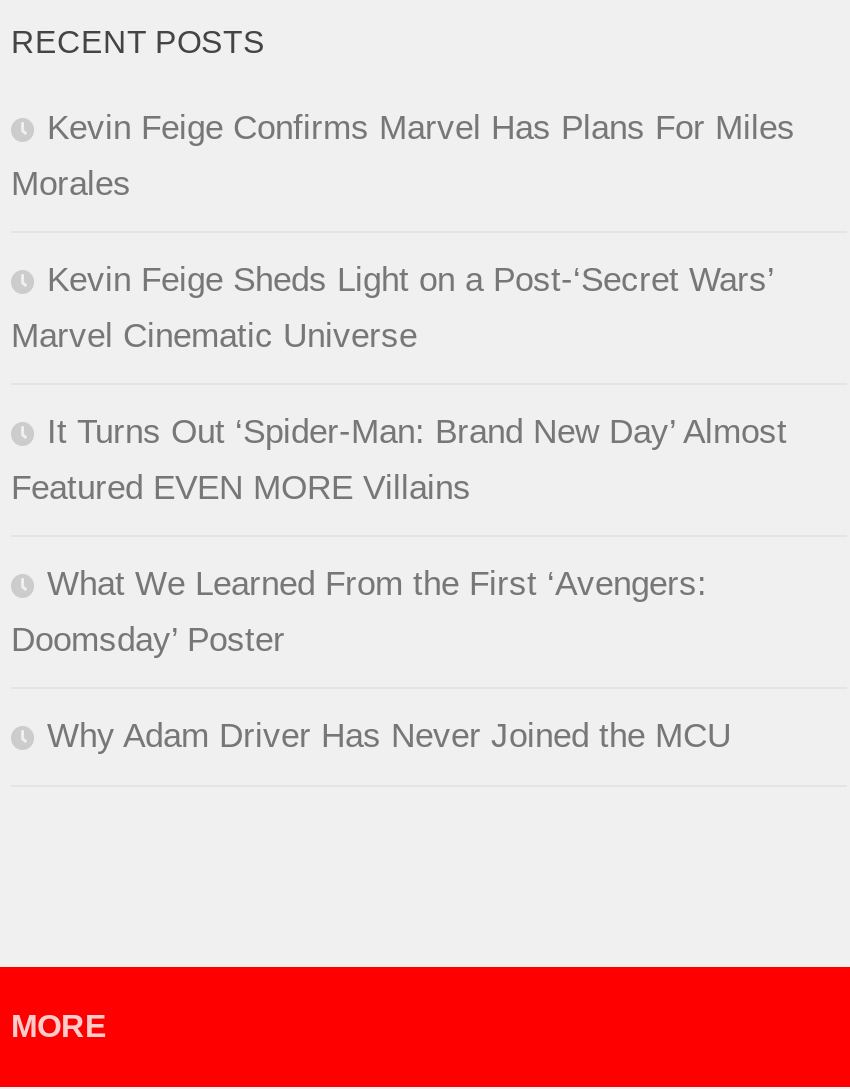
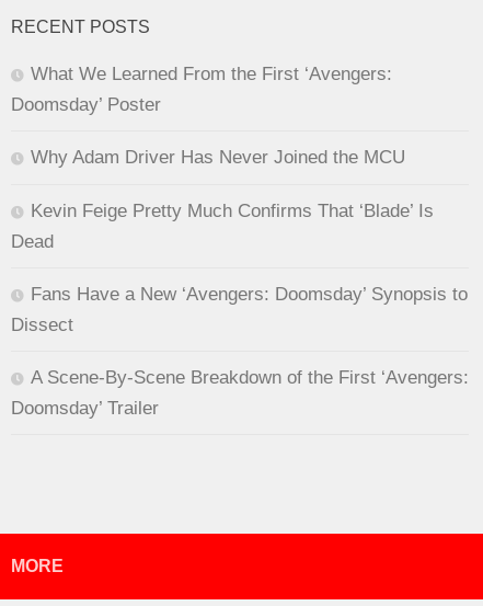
- Kevin Feige Confirms Marvel Has Plans For Miles
- Morales
- Kevin Feige Sheds Light on a Post-‘Secret Wars’
- Marvel Cinematic Universe
- It Turns Out ‘Spider-Man: Brand New Day’ Almost
- Featured EVEN MORE Villains

moved up: What We Learned From the First ‘Avengers: | Doomsday’ Poster | Why Adam Driver Has Never Joined the MCU

+ Kevin Feige Pretty Much Confirms That ‘Blade’ Is
+ Dead
+ Fans Have a New ‘Avengers: Doomsday’ Synopsis to
+ Dissect
+ A Scene-By-Scene Breakdown of the First ‘Avengers:
+ Doomsday’ Trailer
